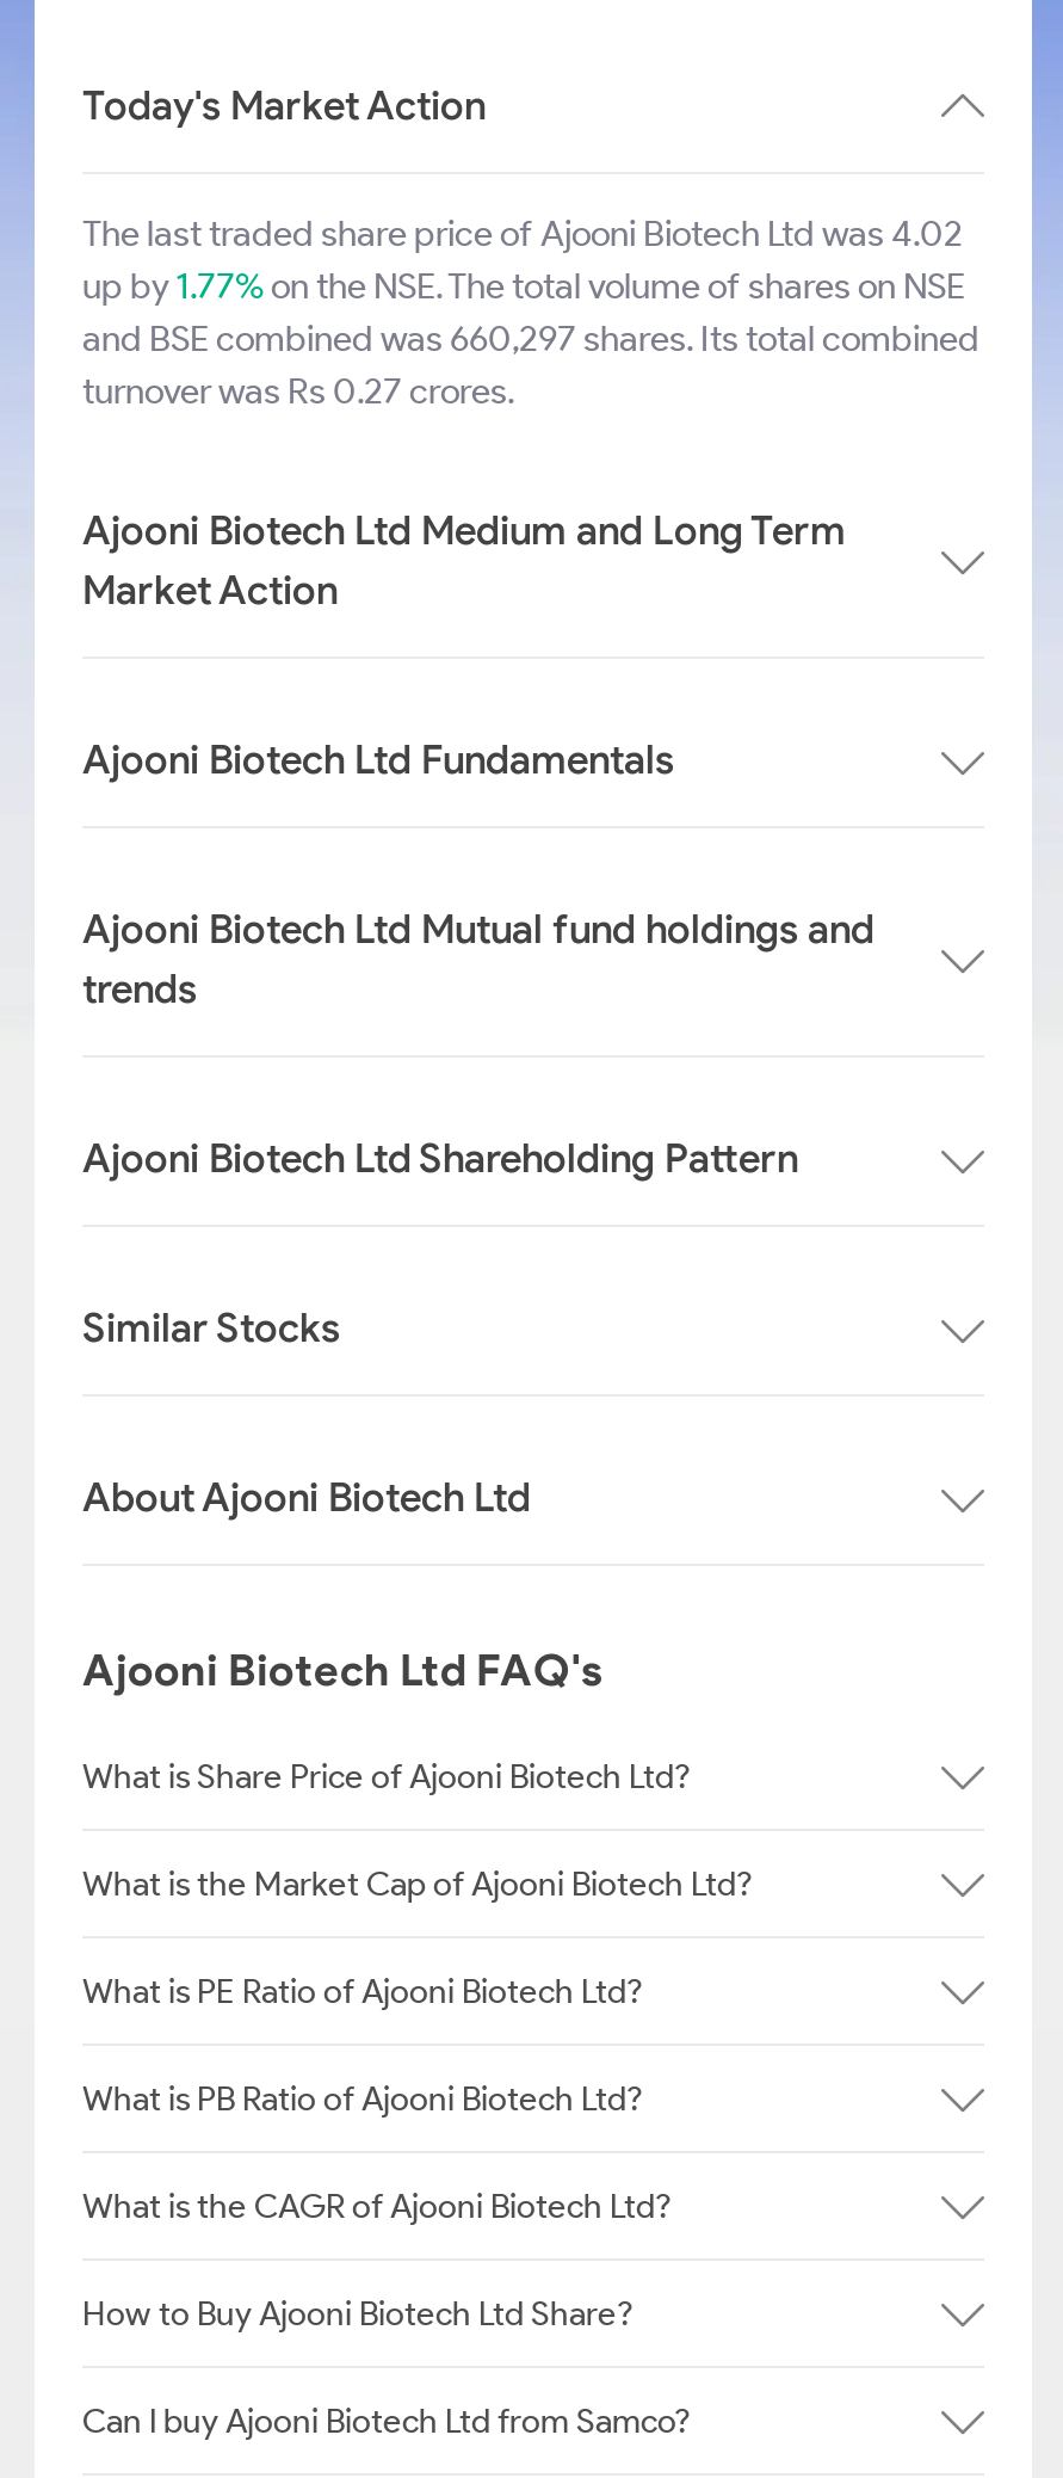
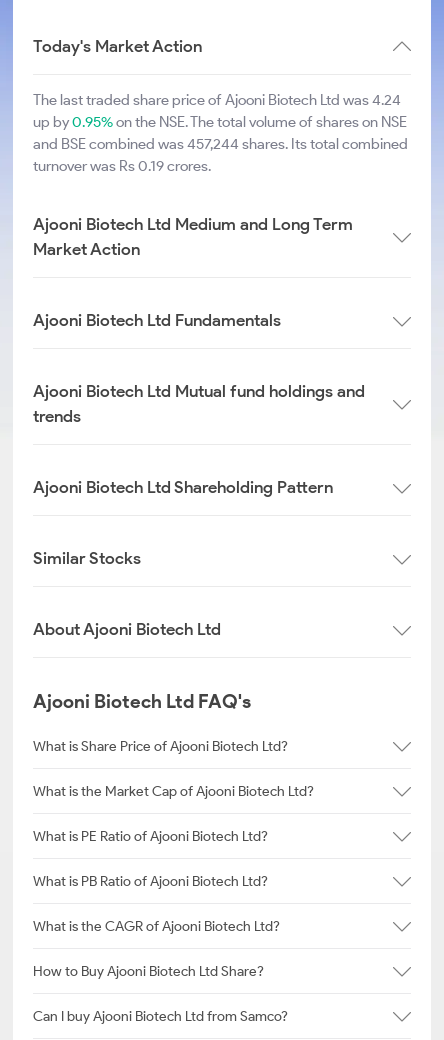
- The last traded share price of Ajooni Biotech Ltd was 4.02
+ The last traded share price of Ajooni Biotech Ltd was 4.24

- up by1.77% on the NSE. The total volume of shares on NSE
+ up by0.95% on the NSE. The total volume of shares on NSE

- and BSE combined was 660,297 shares. Its total combined
+ and BSE combined was 457,244 shares. Its total combined

- turnover was Rs 0.27 crores.
+ turnover was Rs 0.19 crores.
